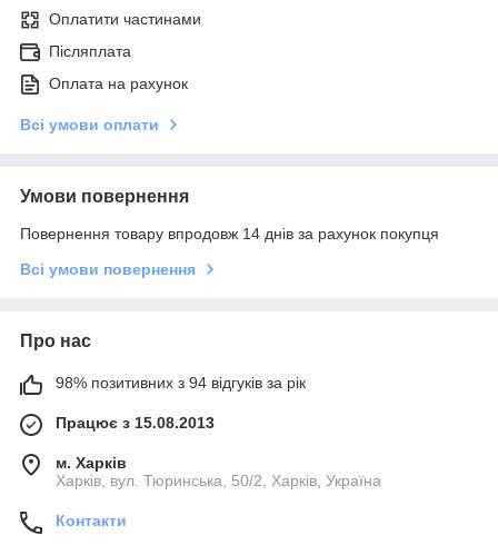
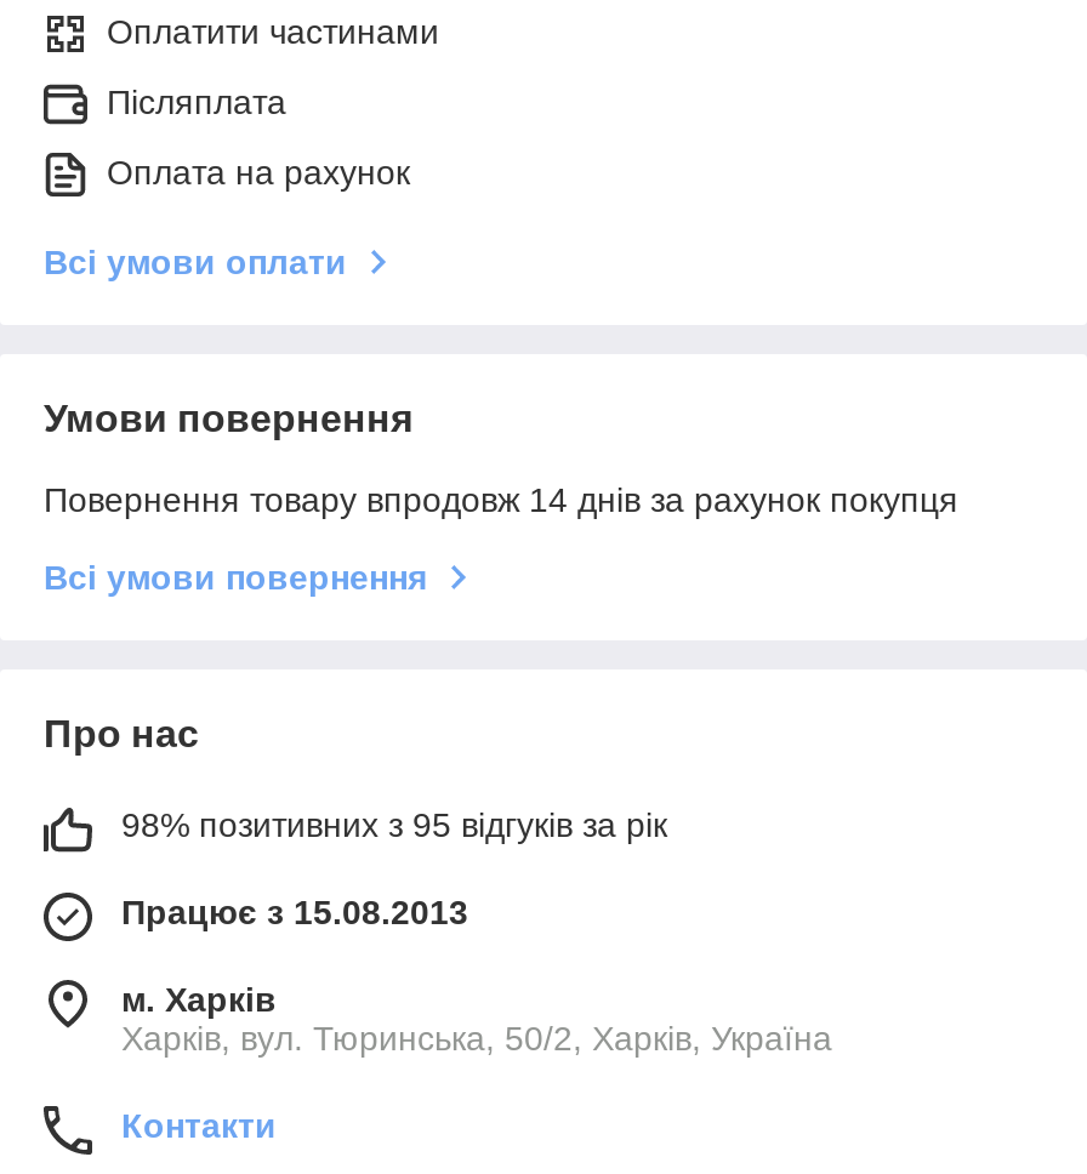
- 98% позитивних з 94 відгуків за рік
+ 98% позитивних з 95 відгуків за рік
